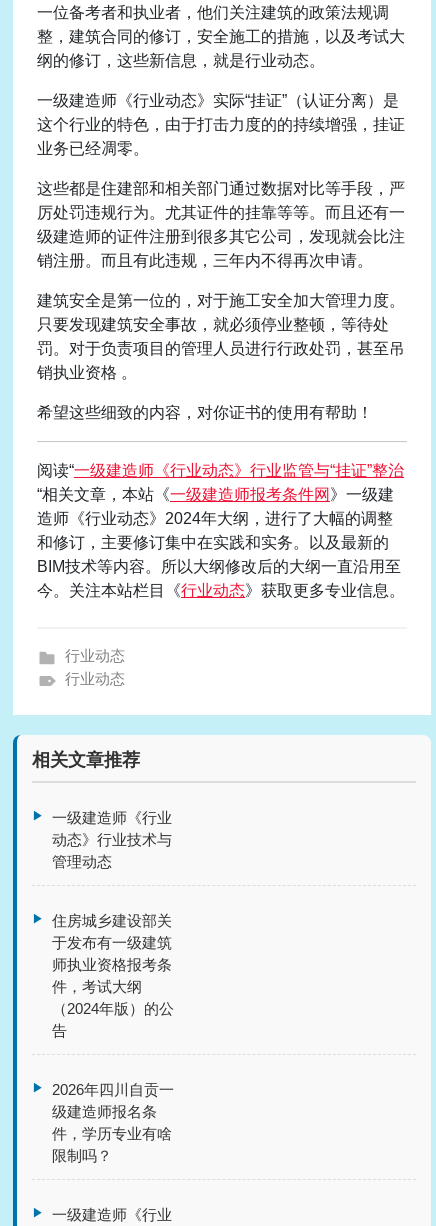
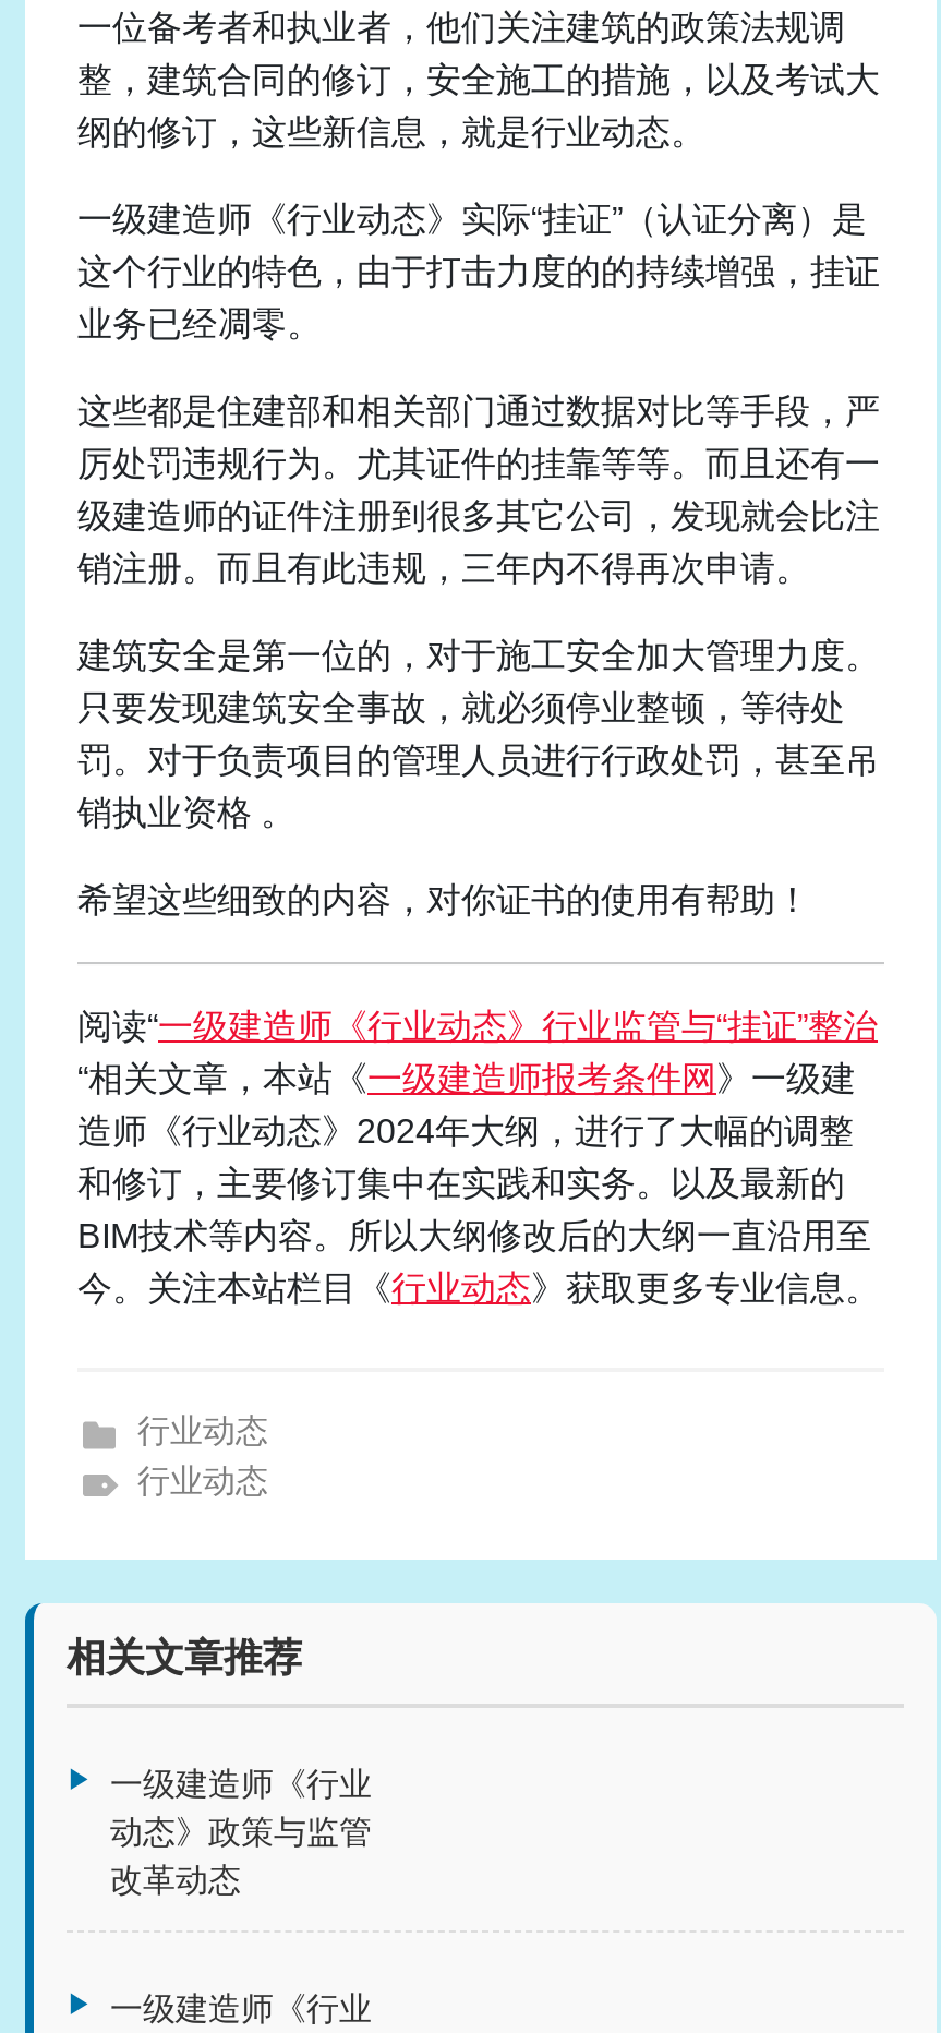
- 动态》行业技术与
- 管理动态
- 住房城乡建设部关
- 于发布有一级建筑
- 师执业资格报考条
- 件，考试大纲
- （2024年版）的公
- 告
- 2026年四川自贡一
- 级建造师报名条
- 件，学历专业有啥
- 限制吗？
+ 动态》政策与监管
+ 改革动态
